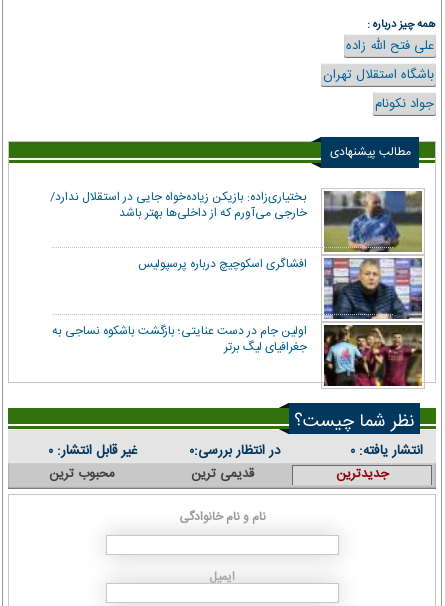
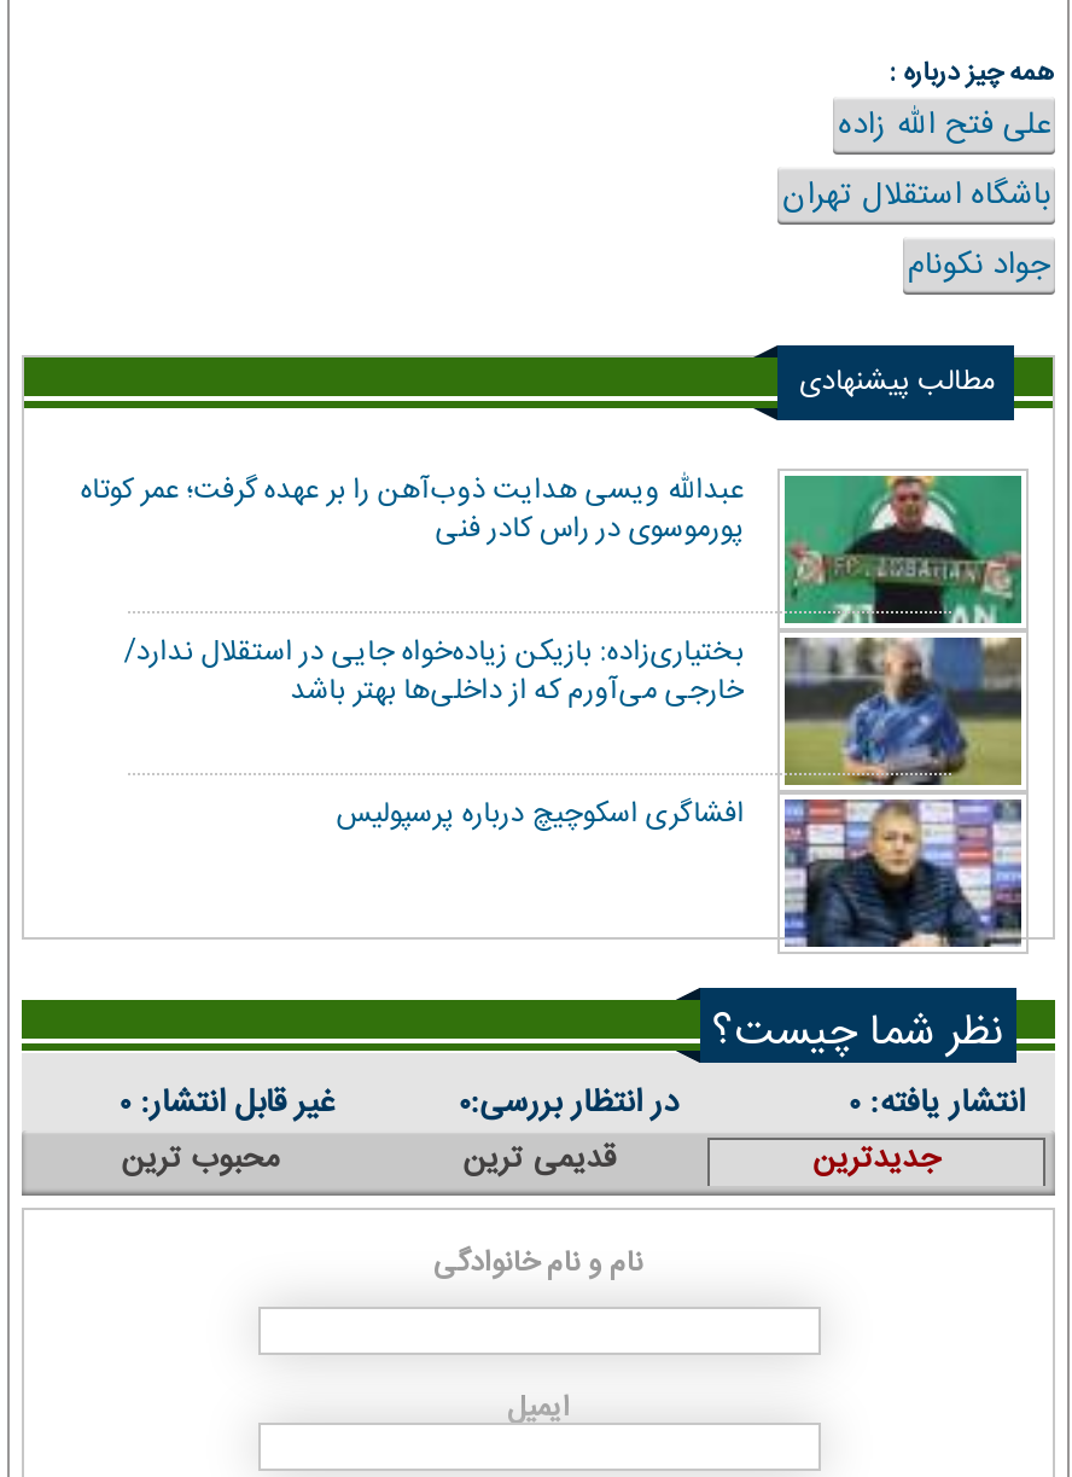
+ [image]
+ عبدالله ویسی هدایت ذوب‌آهن را بر عهده گرفت؛ عمر کوتاه
+ پورموسوی در راس کادر فنی

moved down: بختیاری‌زاده: بازیکن زیاده‌خواه جایی در استقلال ندارد/ | خارجی می‌آورم که از داخلی‌ها بهتر باشد | افشاگری اسکوچیچ درباره پرسپولیس

- [image]
- اولین جام در دست عنایتی؛ بازگشت باشکوه نساجی به
- جغرافیای لیگ برتر
